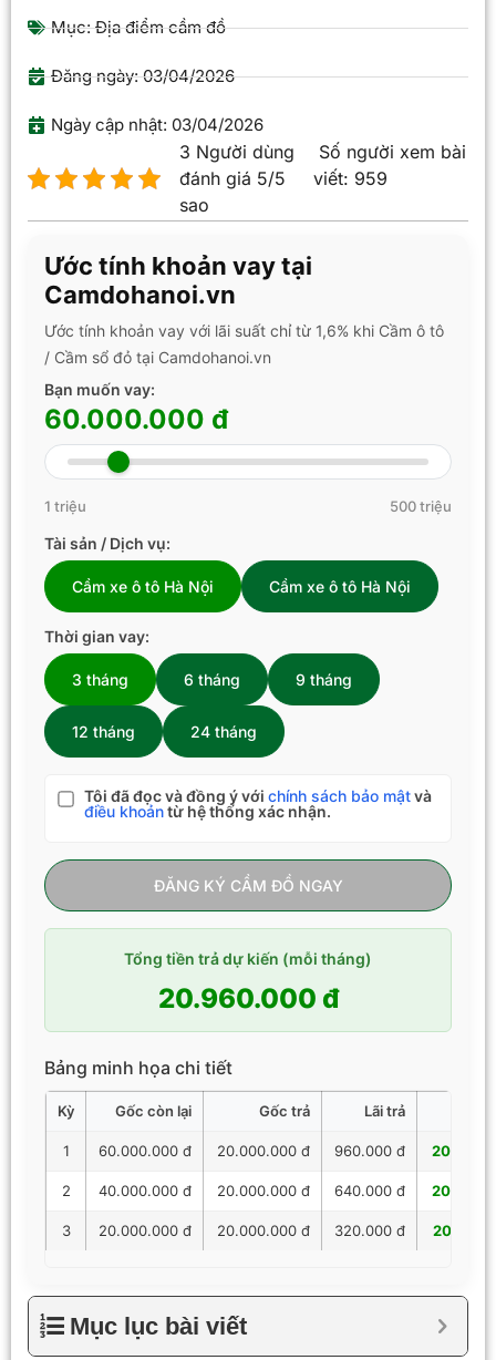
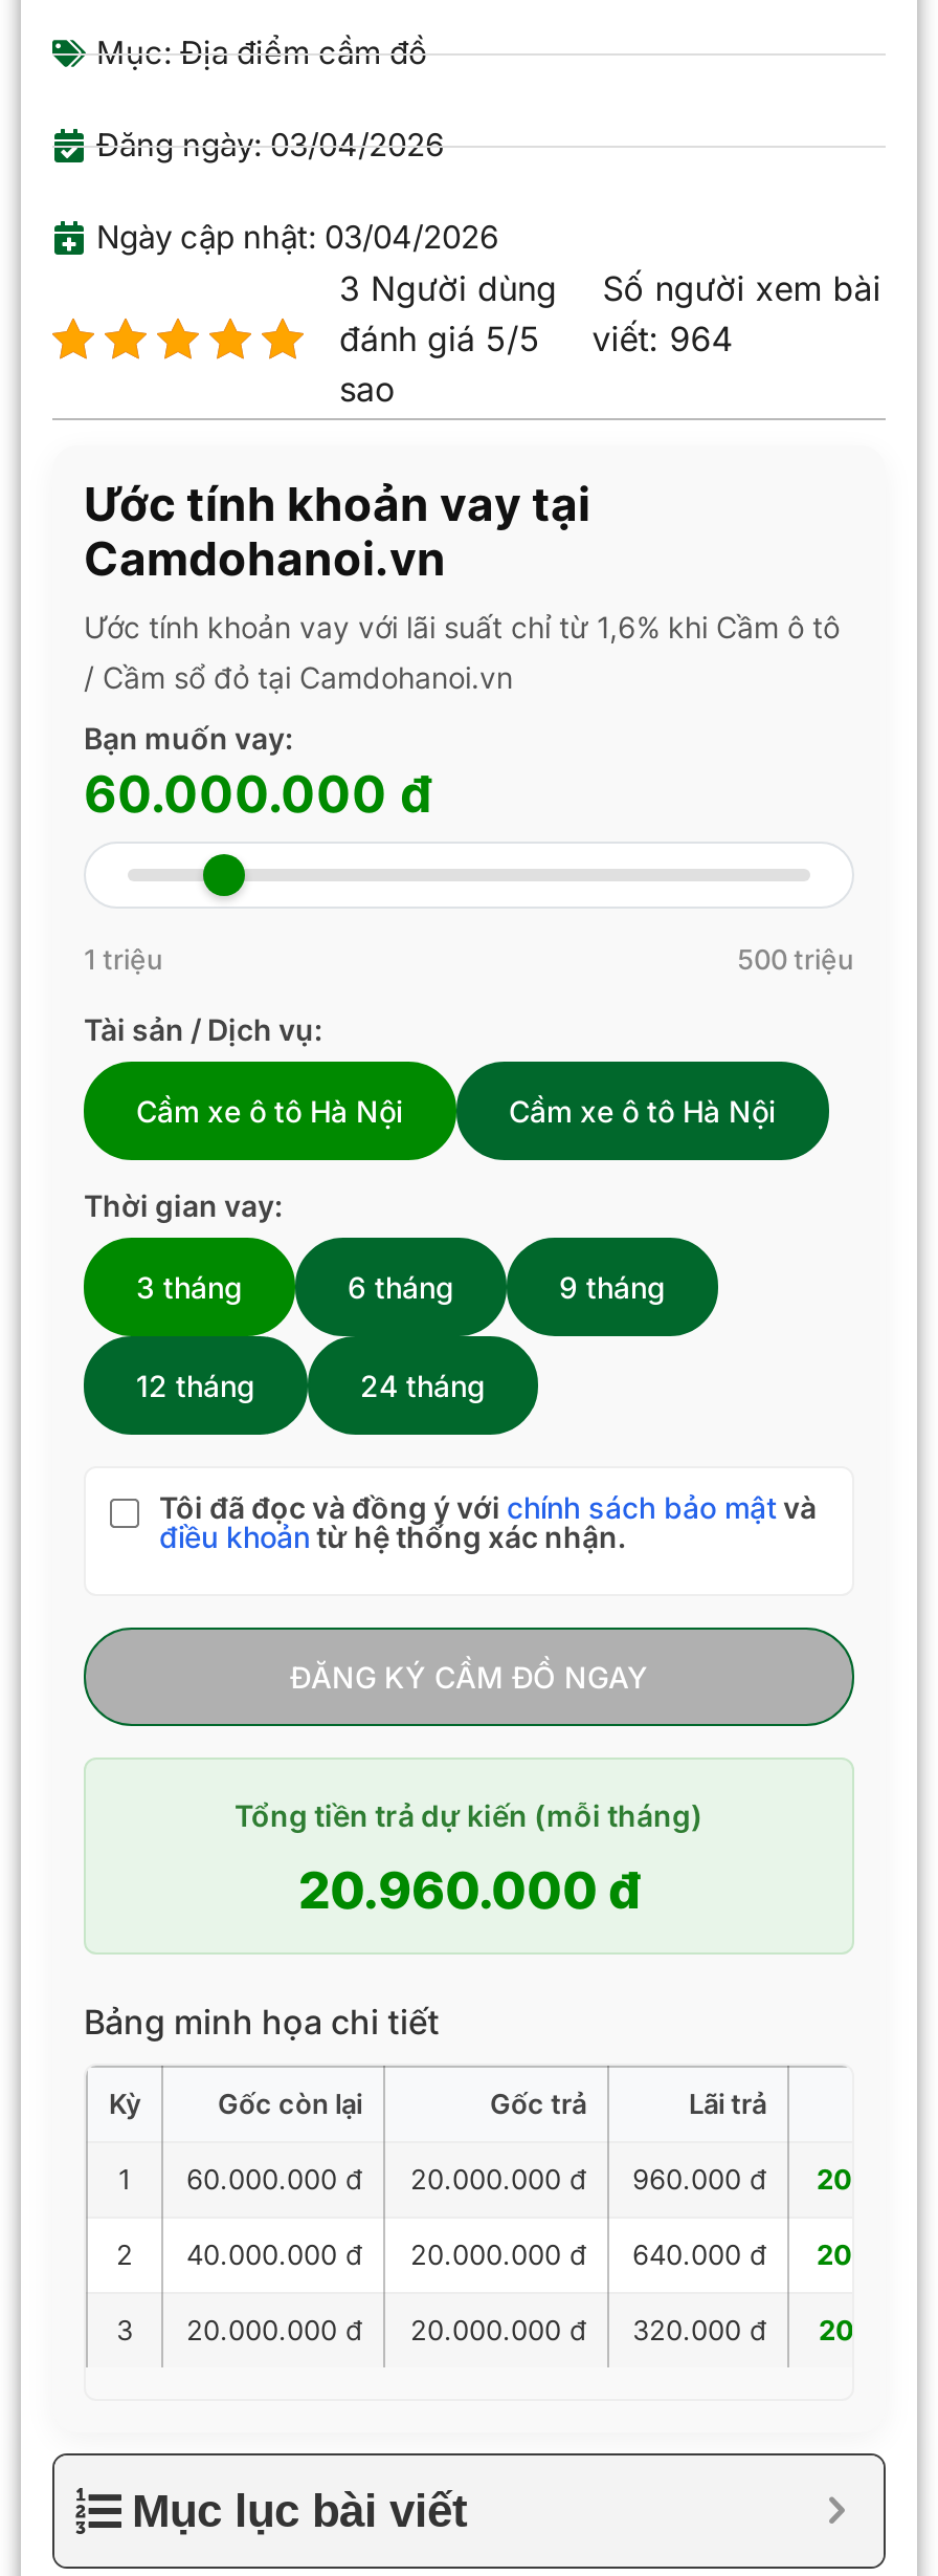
- đánh giá 5/5 viết: 959
+ đánh giá 5/5 viết: 964
